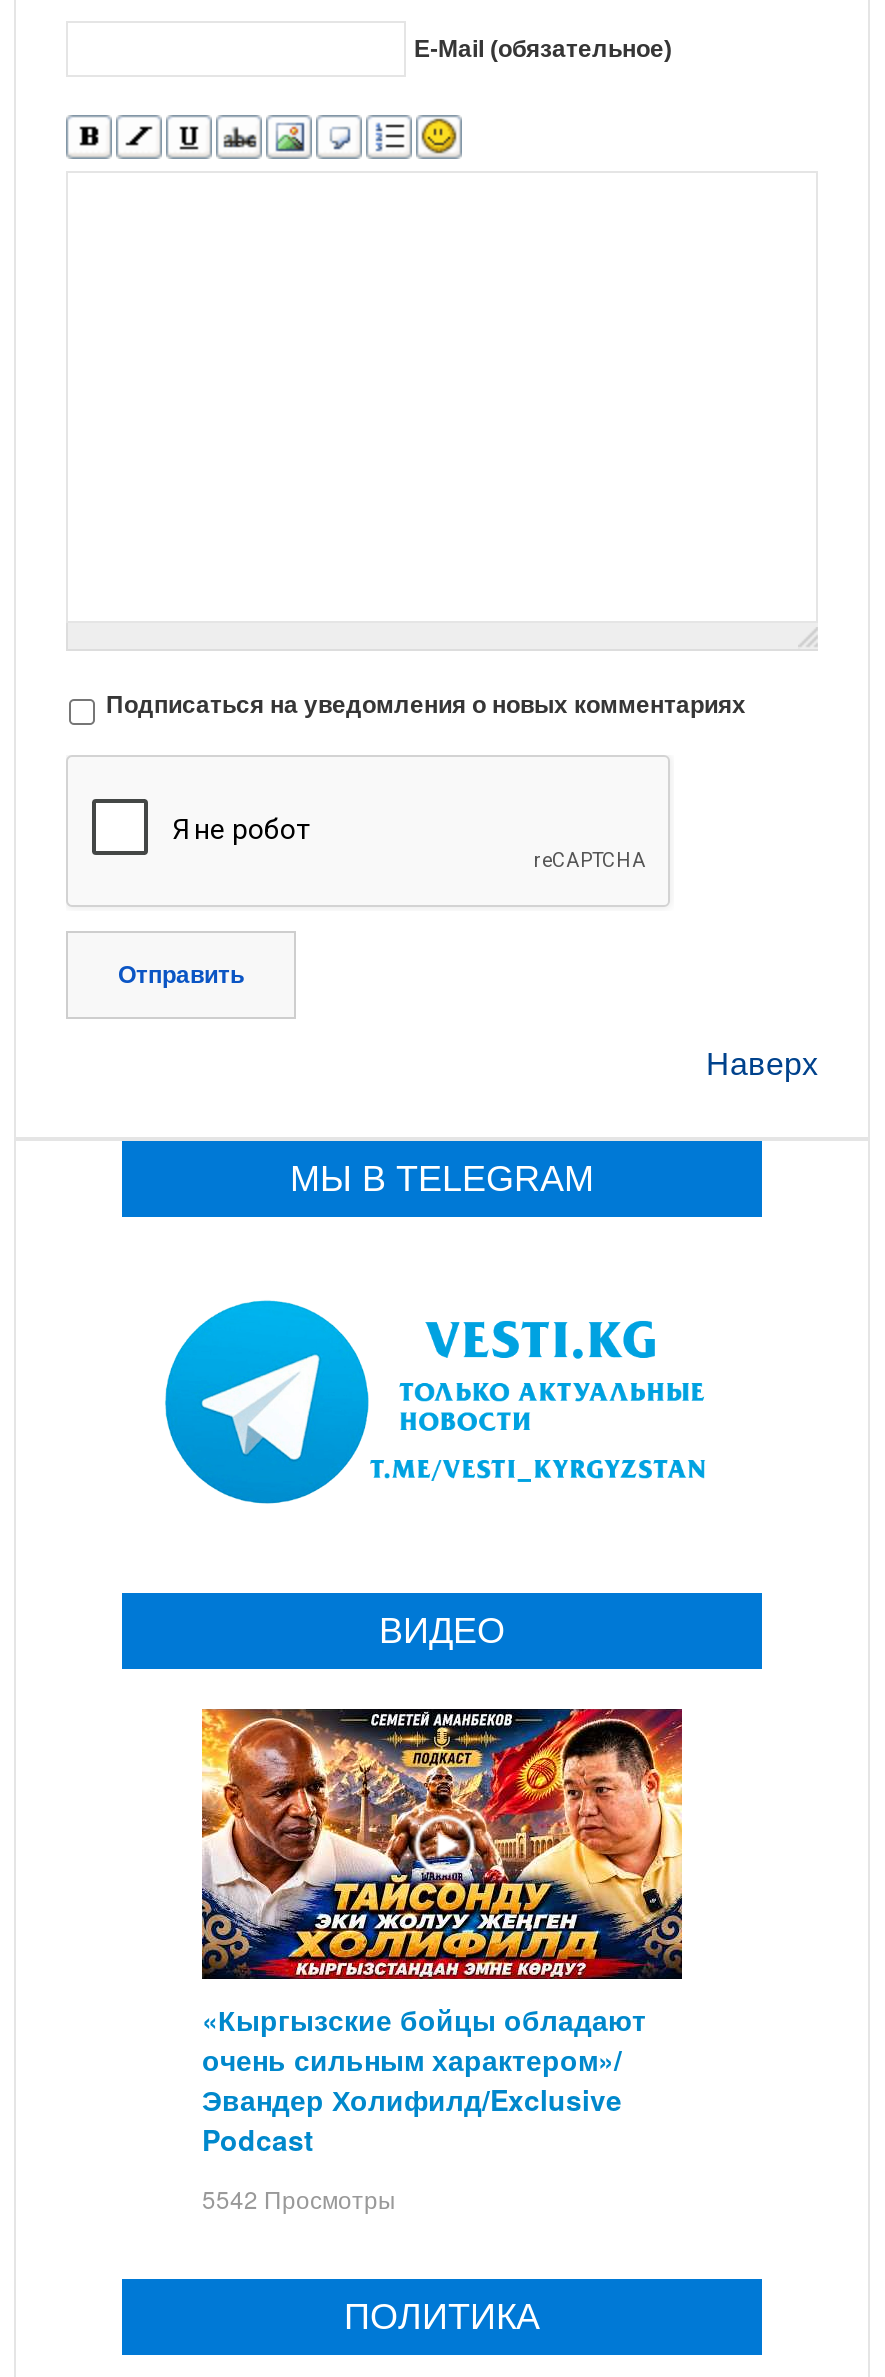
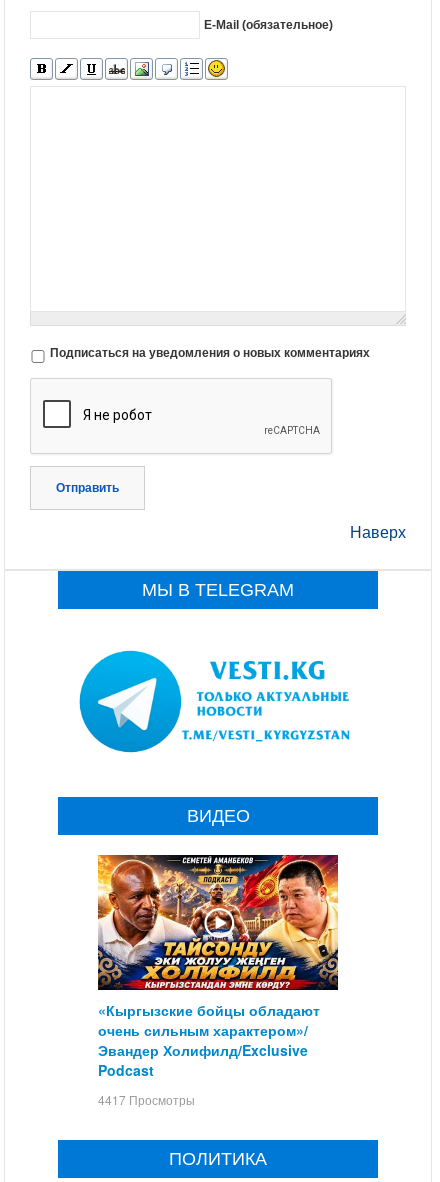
- 5542 Просмотры
+ 4417 Просмотры
